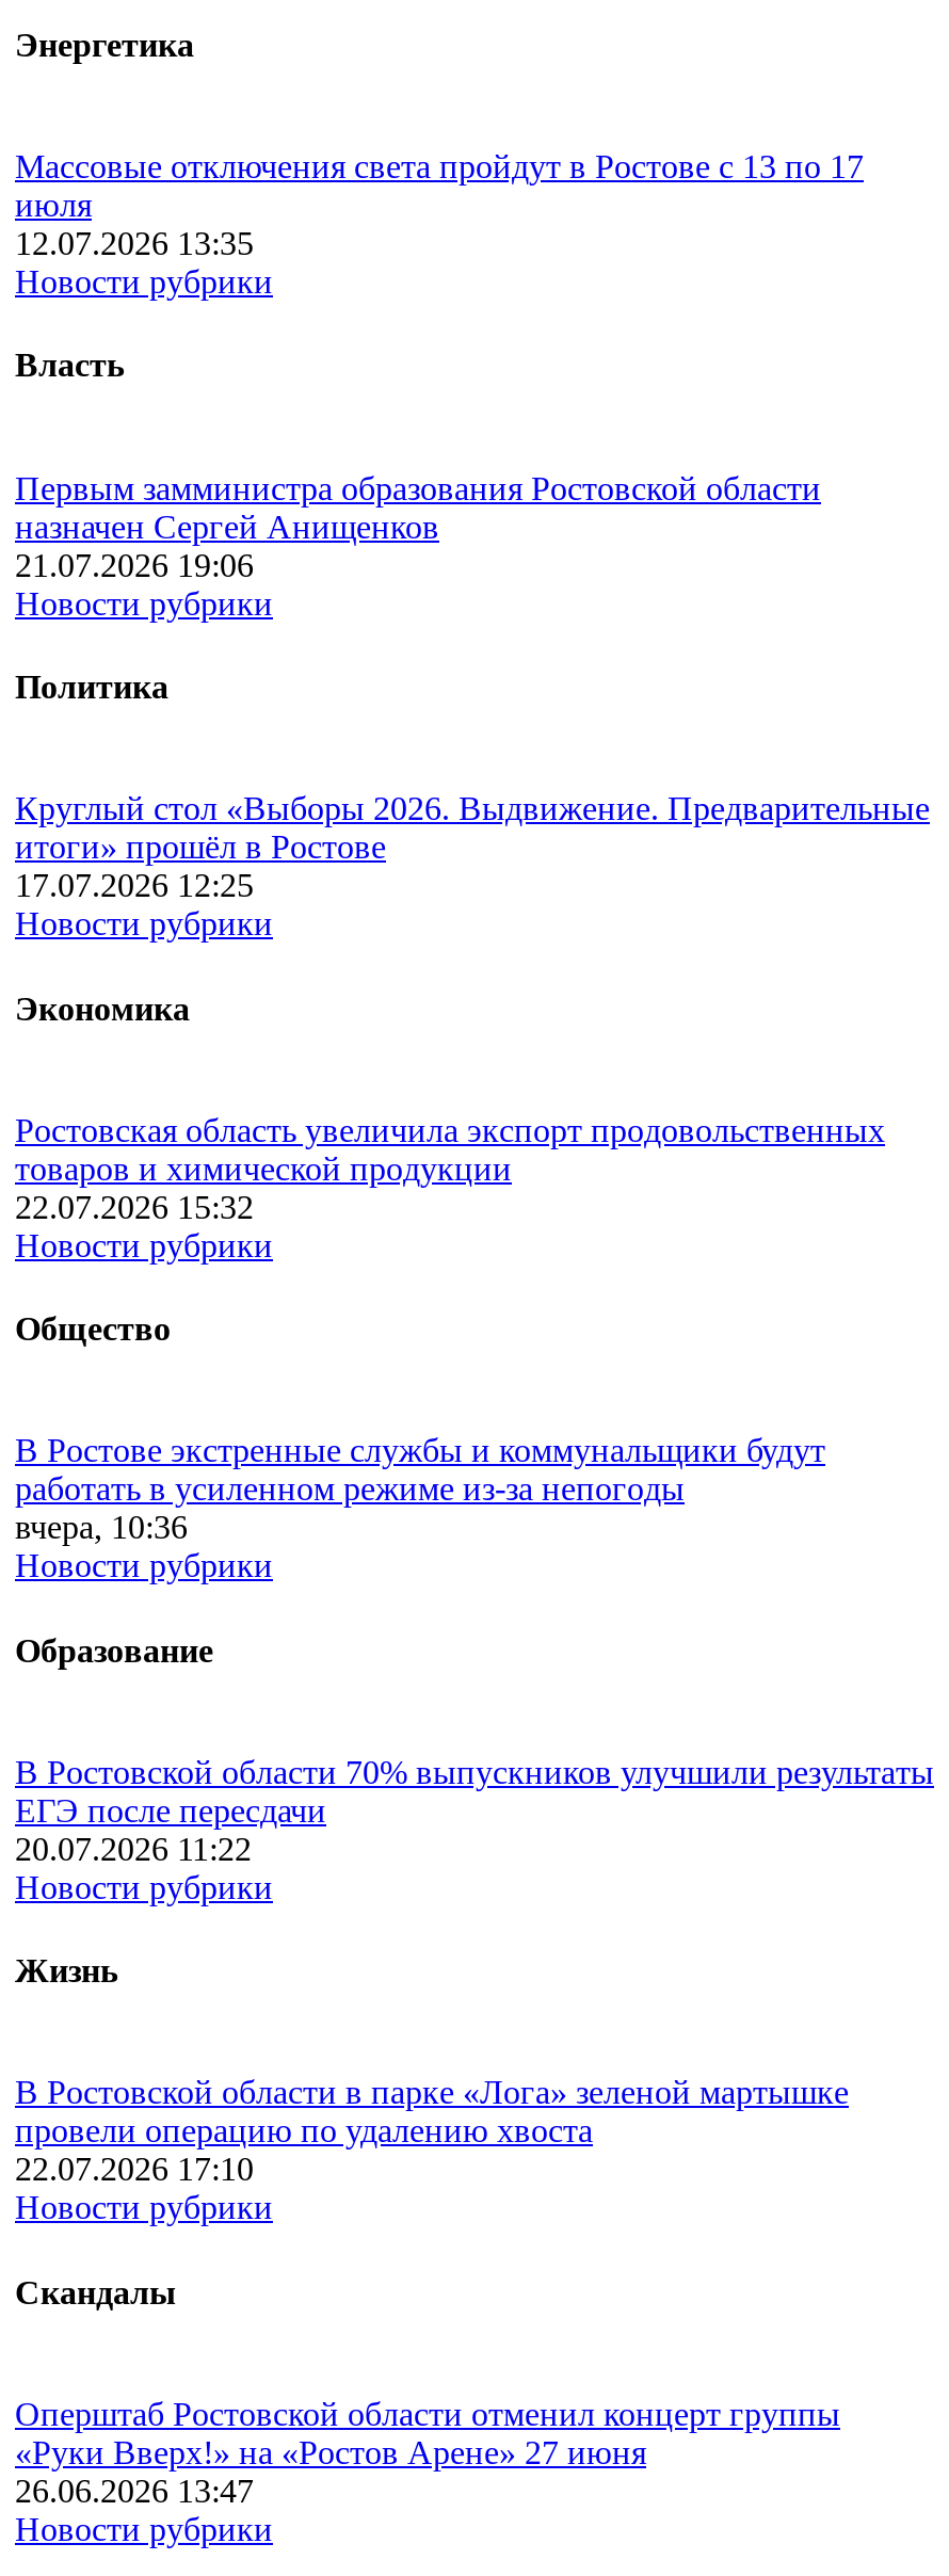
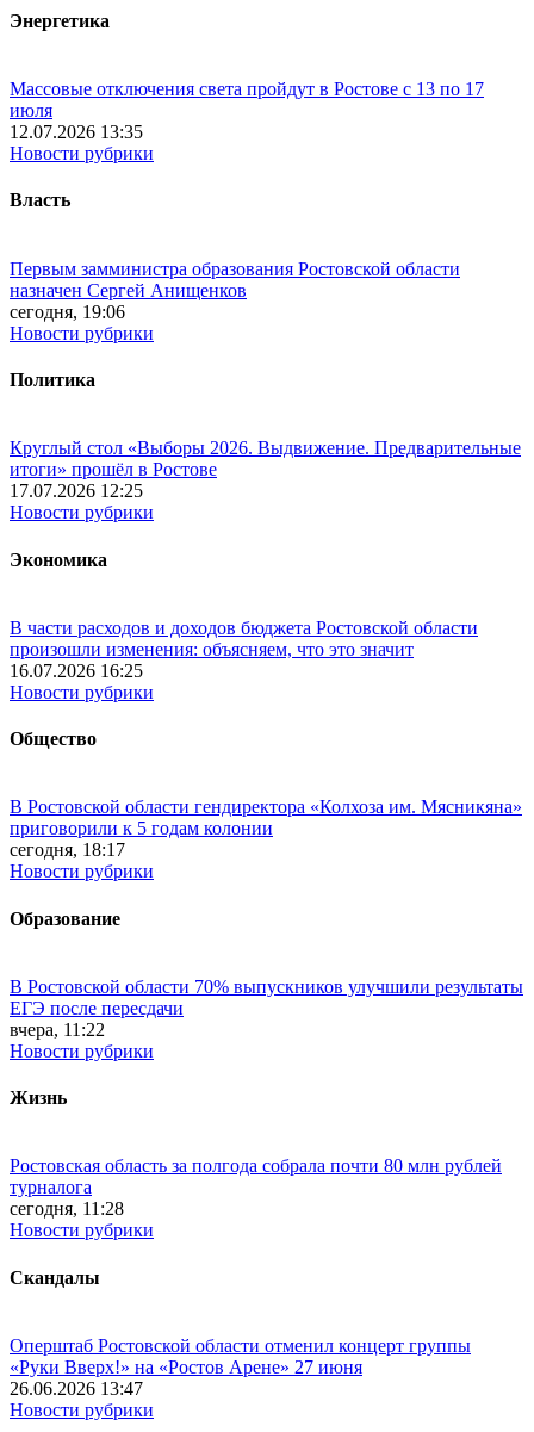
- 21.07.2026 19:06
+ сегодня, 19:06

- Ростовская область увеличила экспорт продовольственных
- товаров и химической продукции
- 22.07.2026 15:32
+ В части расходов и доходов бюджета Ростовской области
+ произошли изменения: объясняем, что это значит
+ 16.07.2026 16:25

- В Ростове экстренные службы и коммунальщики будут
- работать в усиленном режиме из-за непогоды
- вчера, 10:36
+ В Ростовской области гендиректора «Колхоза им. Мясникяна»
+ приговорили к 5 годам колонии
+ сегодня, 18:17

- 20.07.2026 11:22
+ вчера, 11:22

- В Ростовской области в парке «Лога» зеленой мартышке
- провели операцию по удалению хвоста
- 22.07.2026 17:10
+ Ростовская область за полгода собрала почти 80 млн рублей
+ турналога
+ сегодня, 11:28
